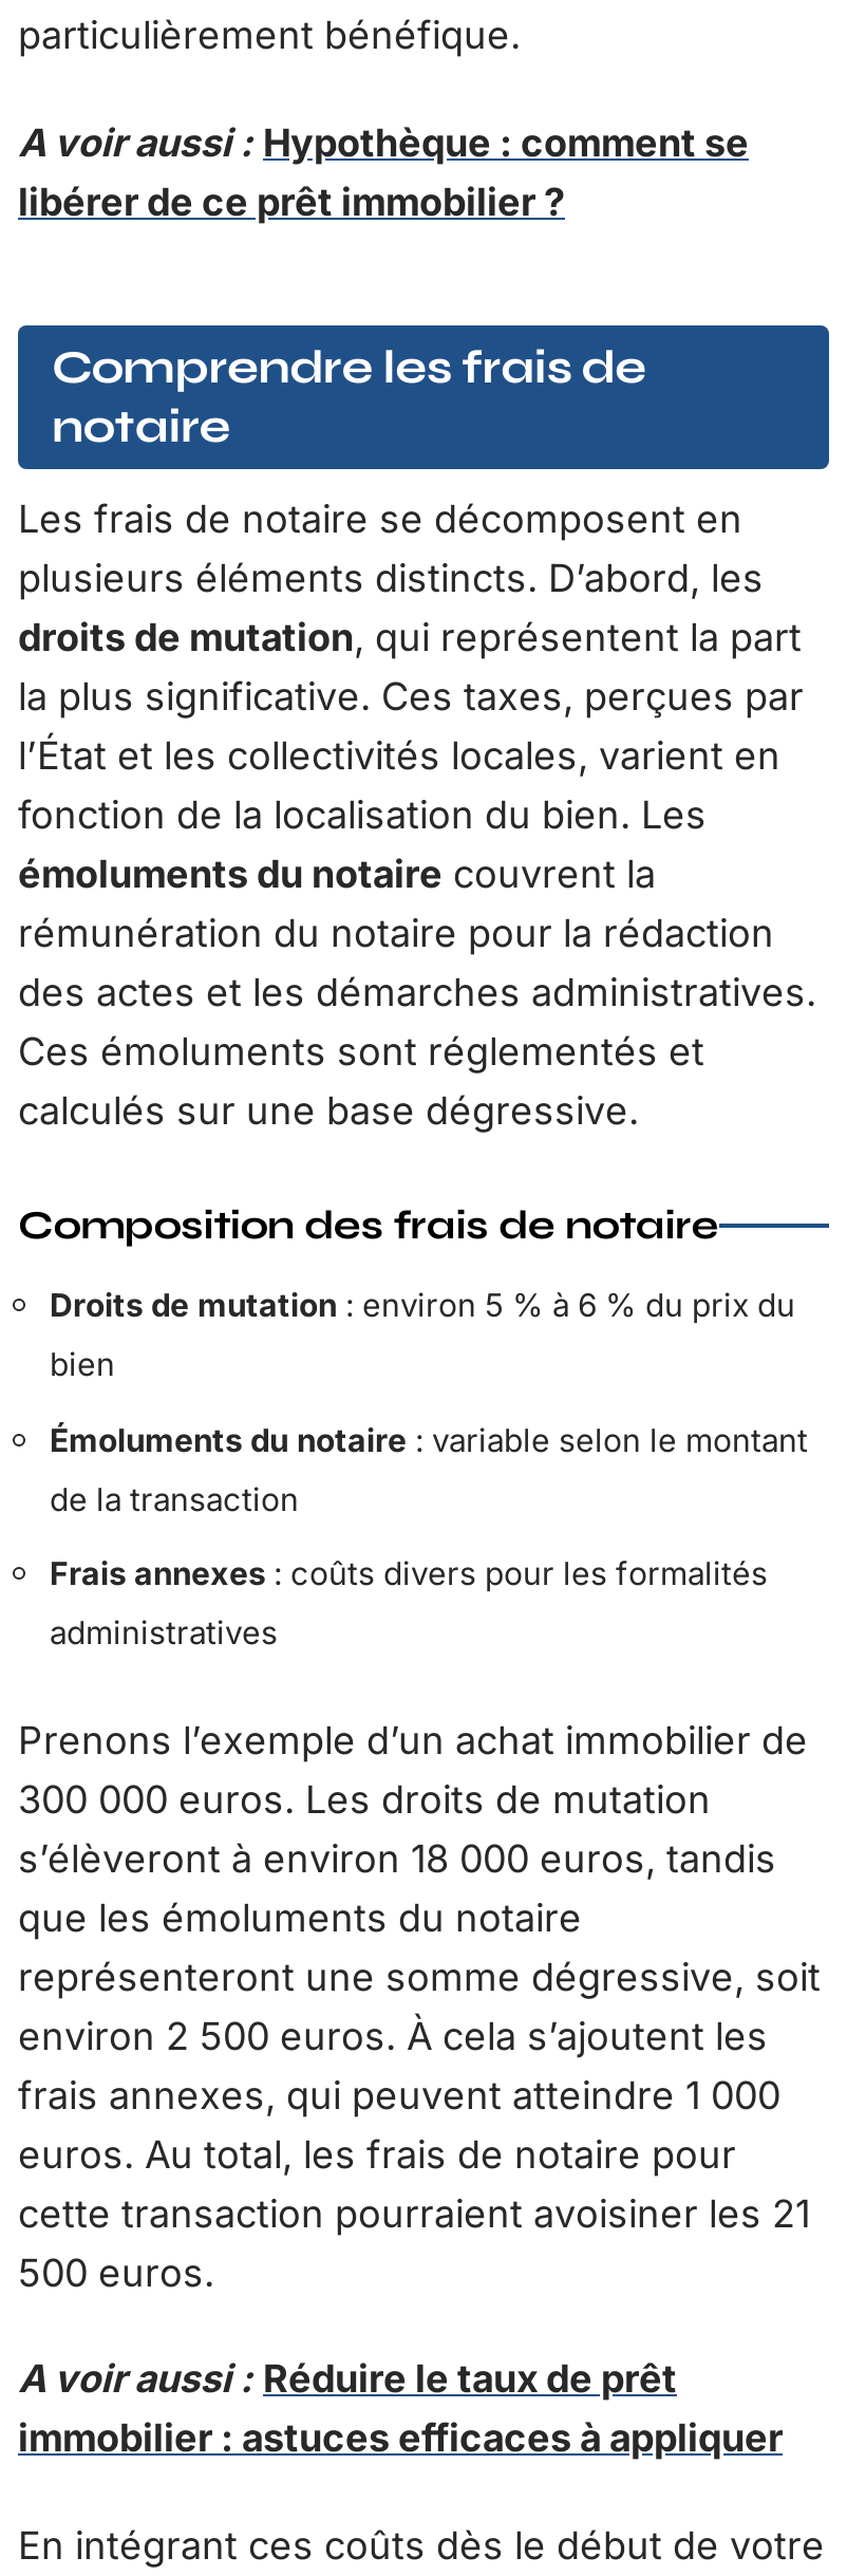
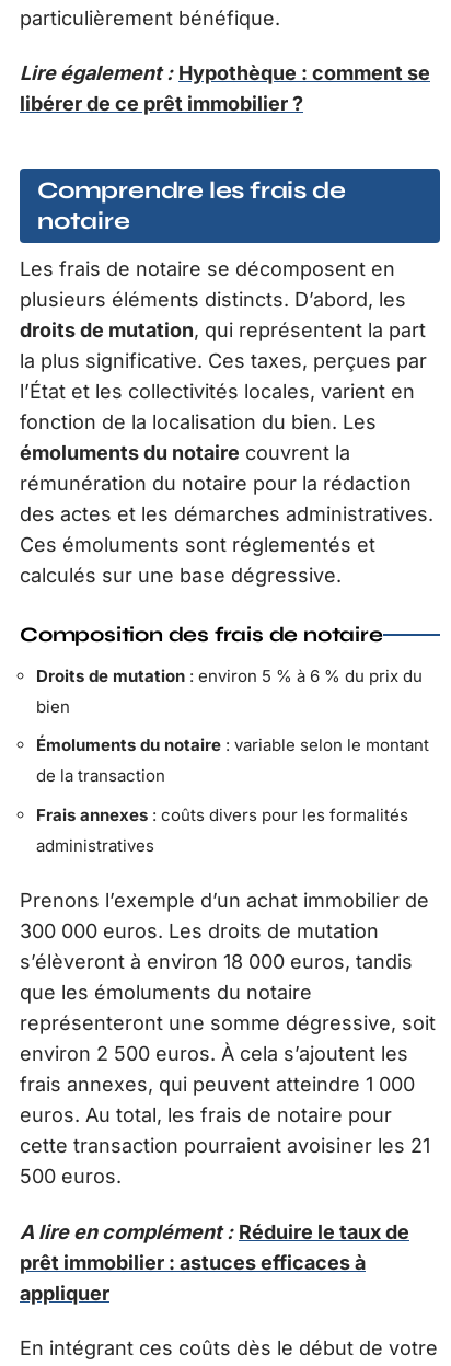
- A voir aussi : Hypothèque : comment se
+ Lire également : Hypothèque : comment se

- A voir aussi : Réduire le taux de prêt
- immobilier : astuces efficaces à appliquer
+ A lire en complément : Réduire le taux de
+ prêt immobilier : astuces efficaces à
+ appliquer
